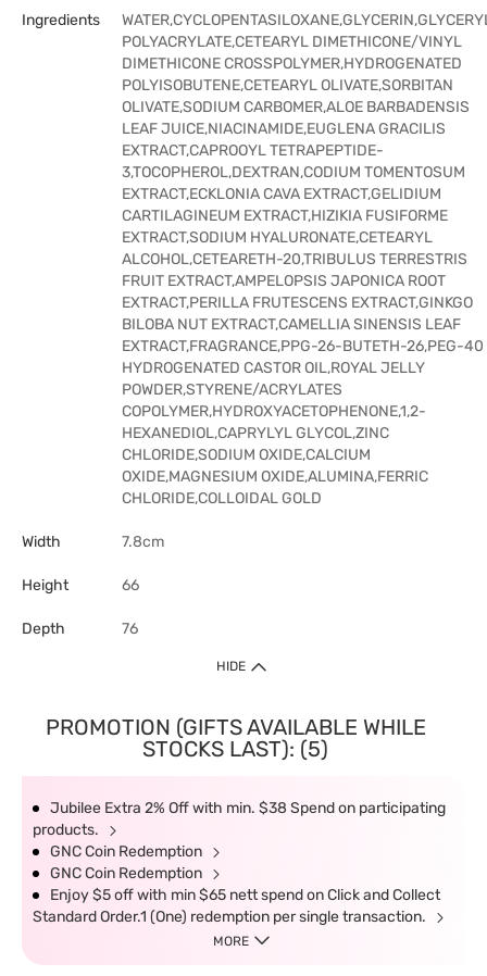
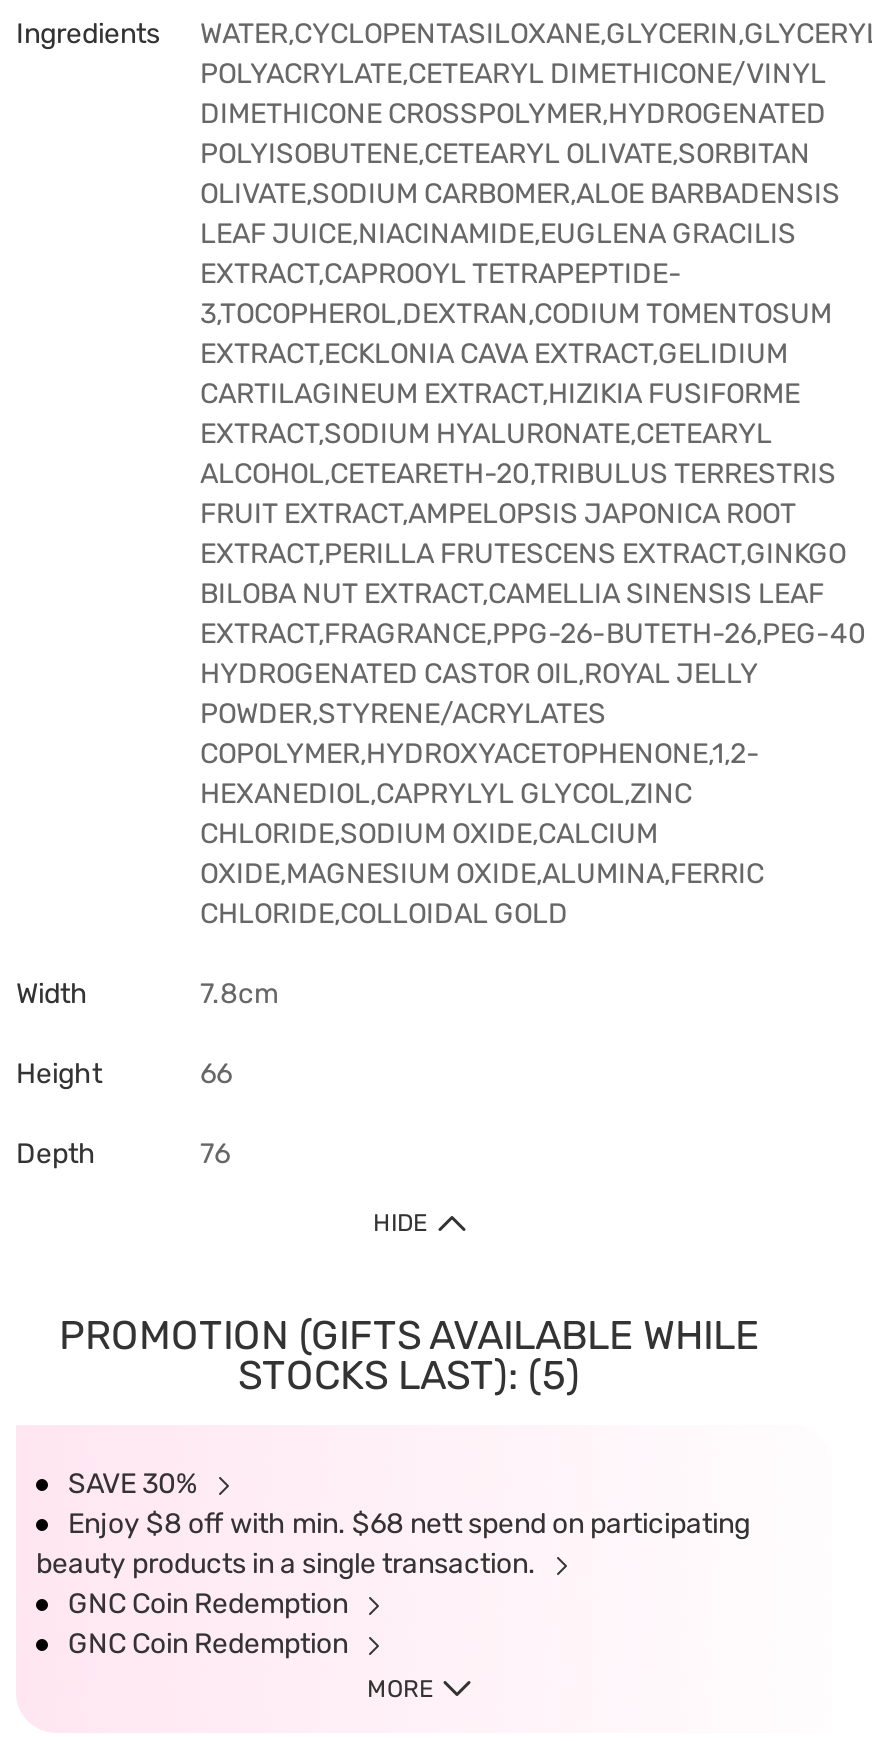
- Jubilee Extra 2% Off with min. $38 Spend on participating
- products.
+ SAVE 30%
+ Enjoy $8 off with min. $68 nett spend on participating
+ beauty products in a single transaction.

moved down: GNC Coin Redemption | GNC Coin Redemption

- Enjoy $5 off with min $65 nett spend on Click and Collect
- Standard Order.1 (One) redemption per single transaction.
